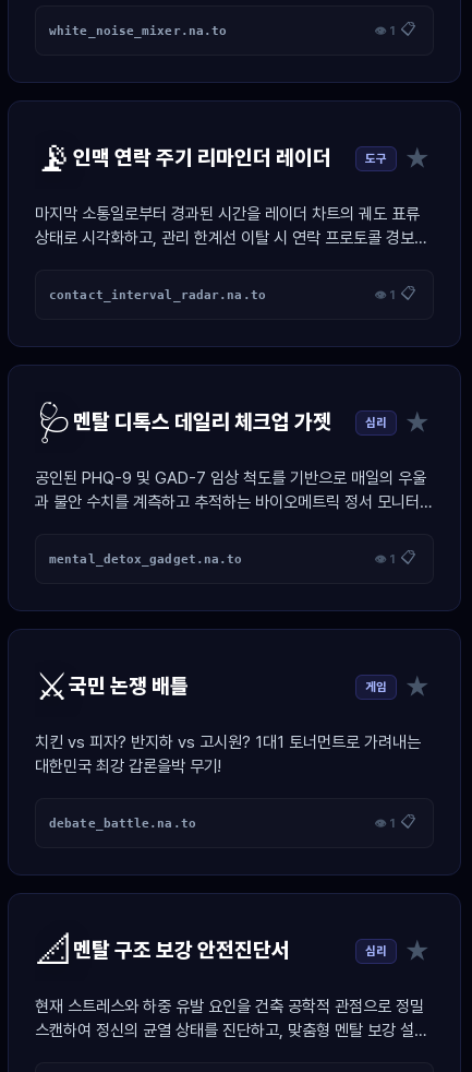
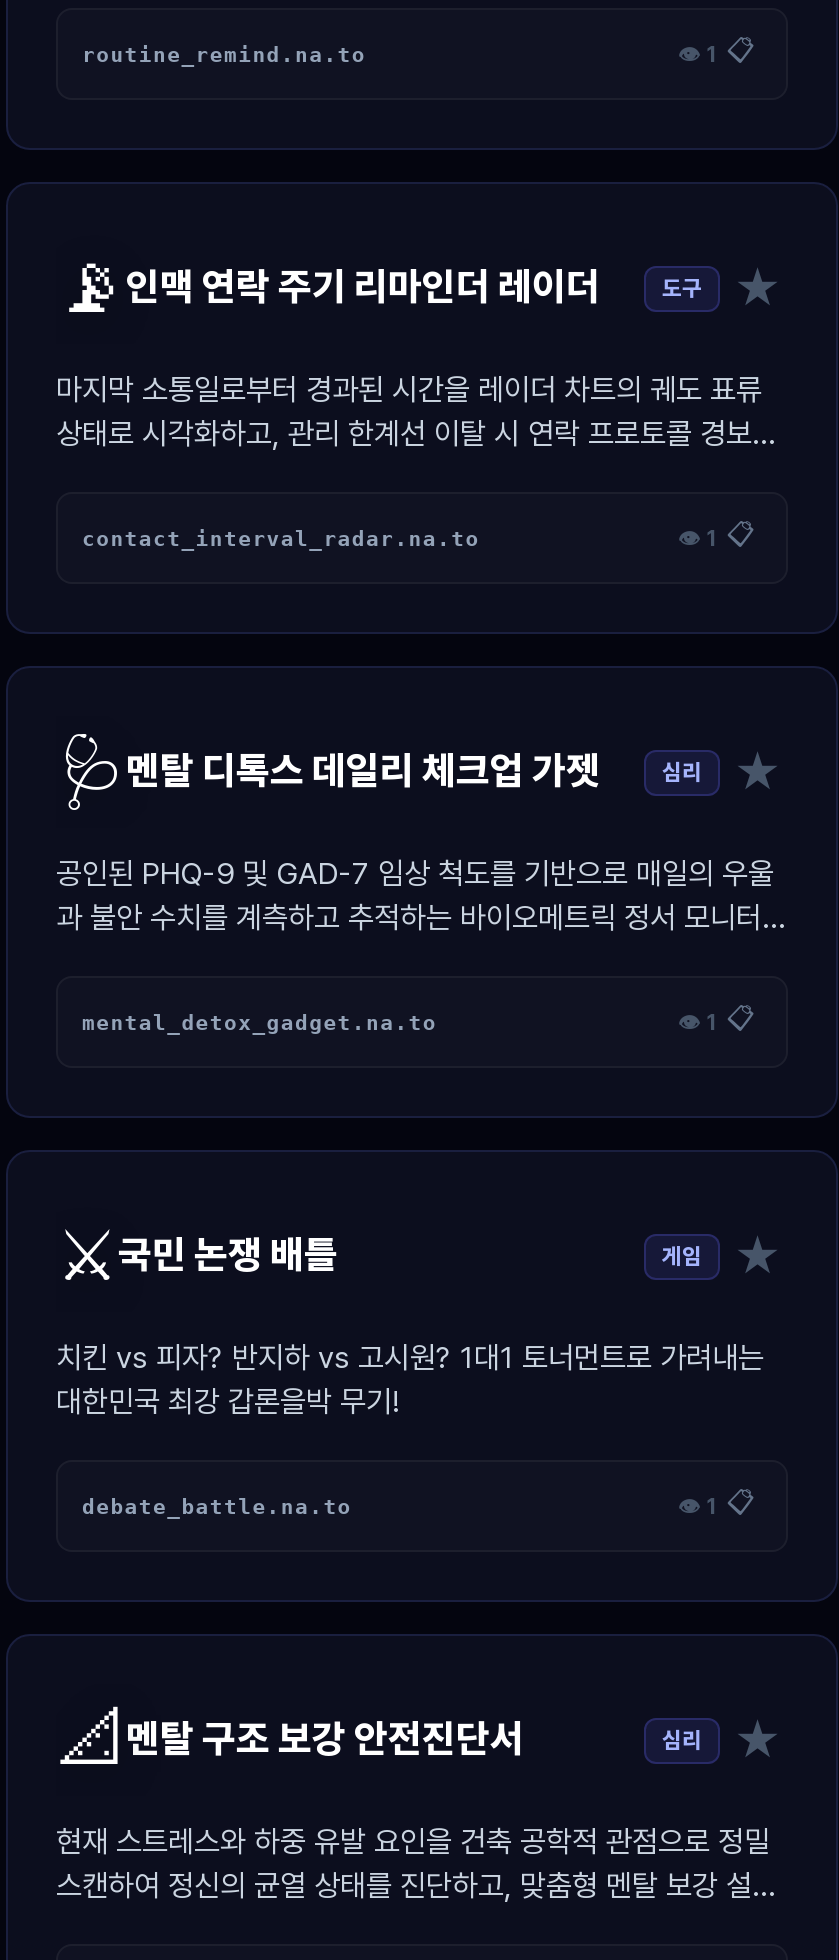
- white_noise_mixer.na.to
+ routine_remind.na.to
